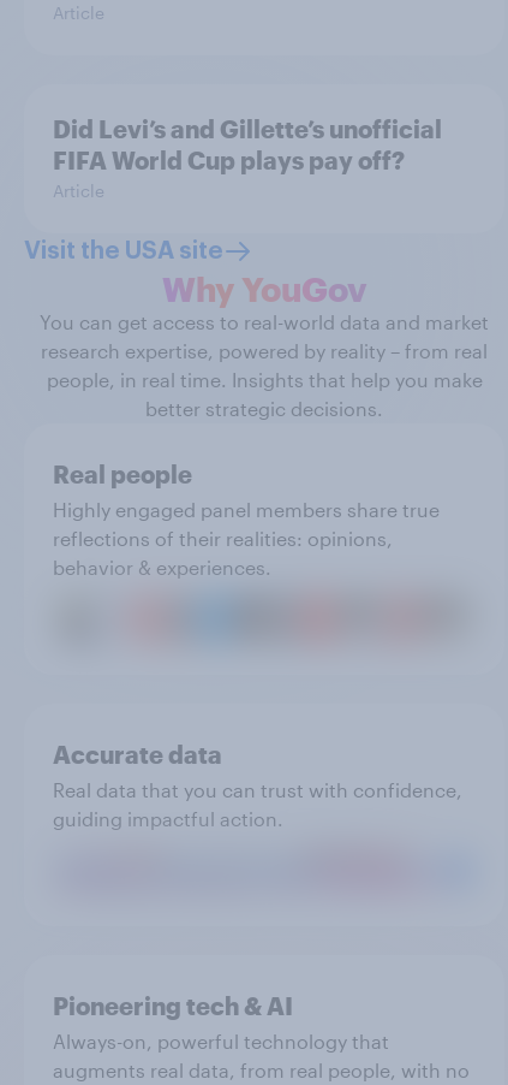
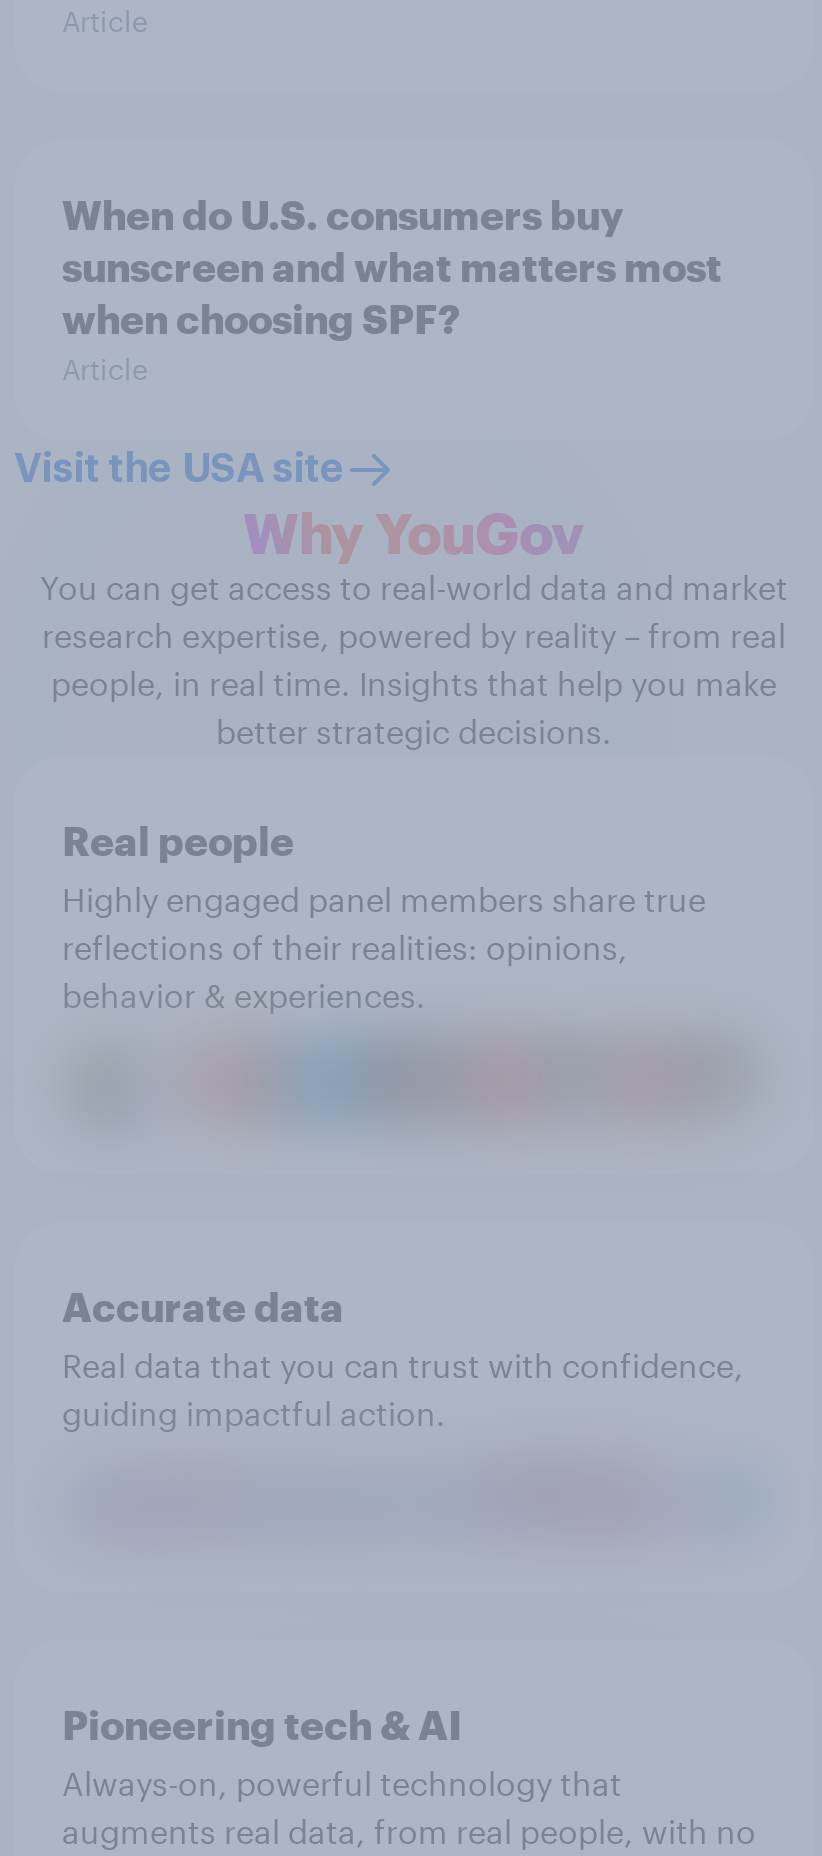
- Did Levi’s and Gillette’s unofficial
- FIFA World Cup plays pay off?
+ When do U.S. consumers buy
+ sunscreen and what matters most
+ when choosing SPF?
